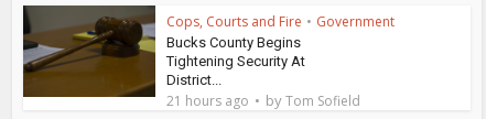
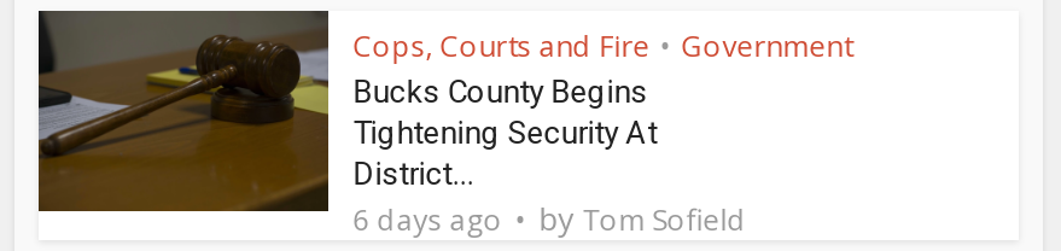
- 21 hours ago by Tom Sofield
+ 6 days ago by Tom Sofield
